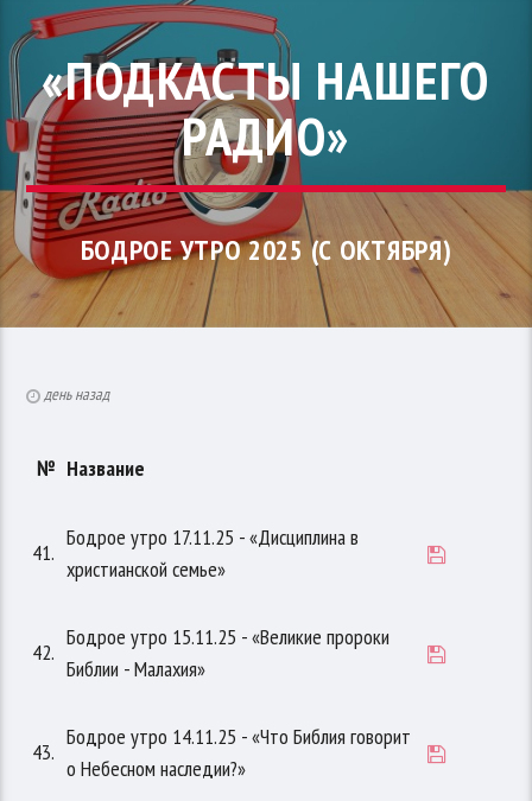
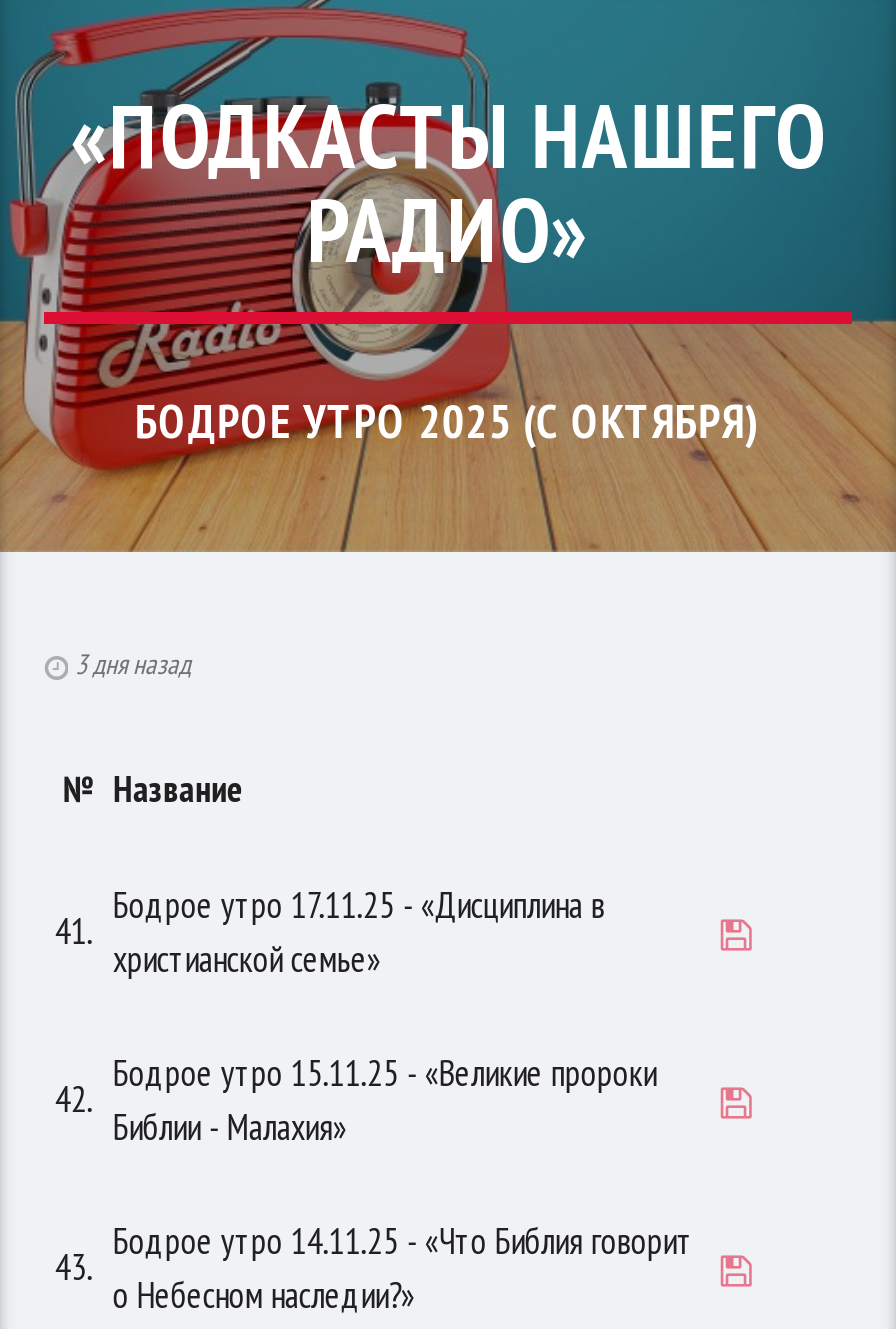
- день назад
+ 3 дня назад
